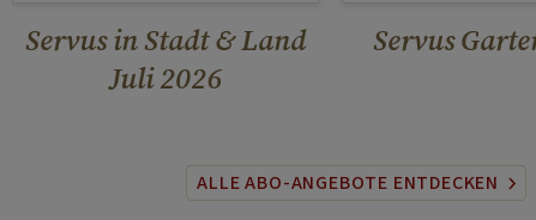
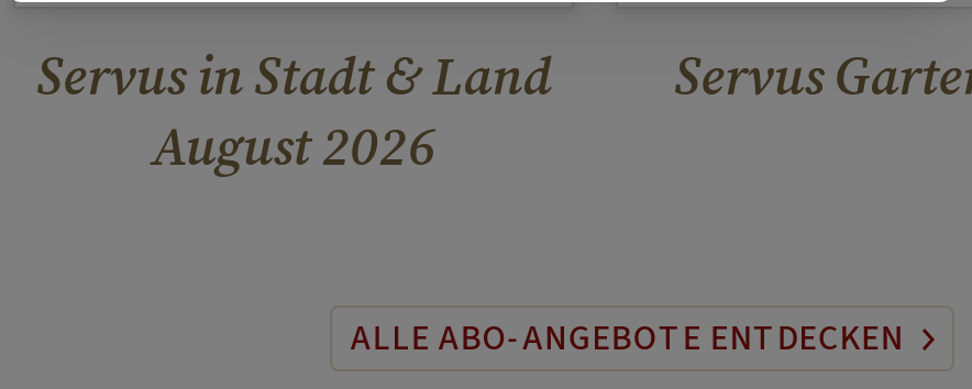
- Juli 2026
+ August 2026
